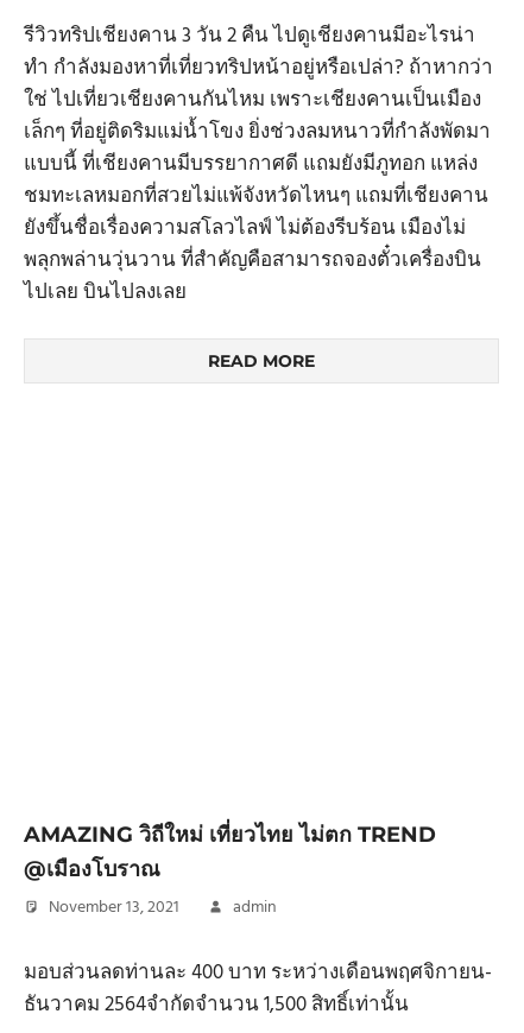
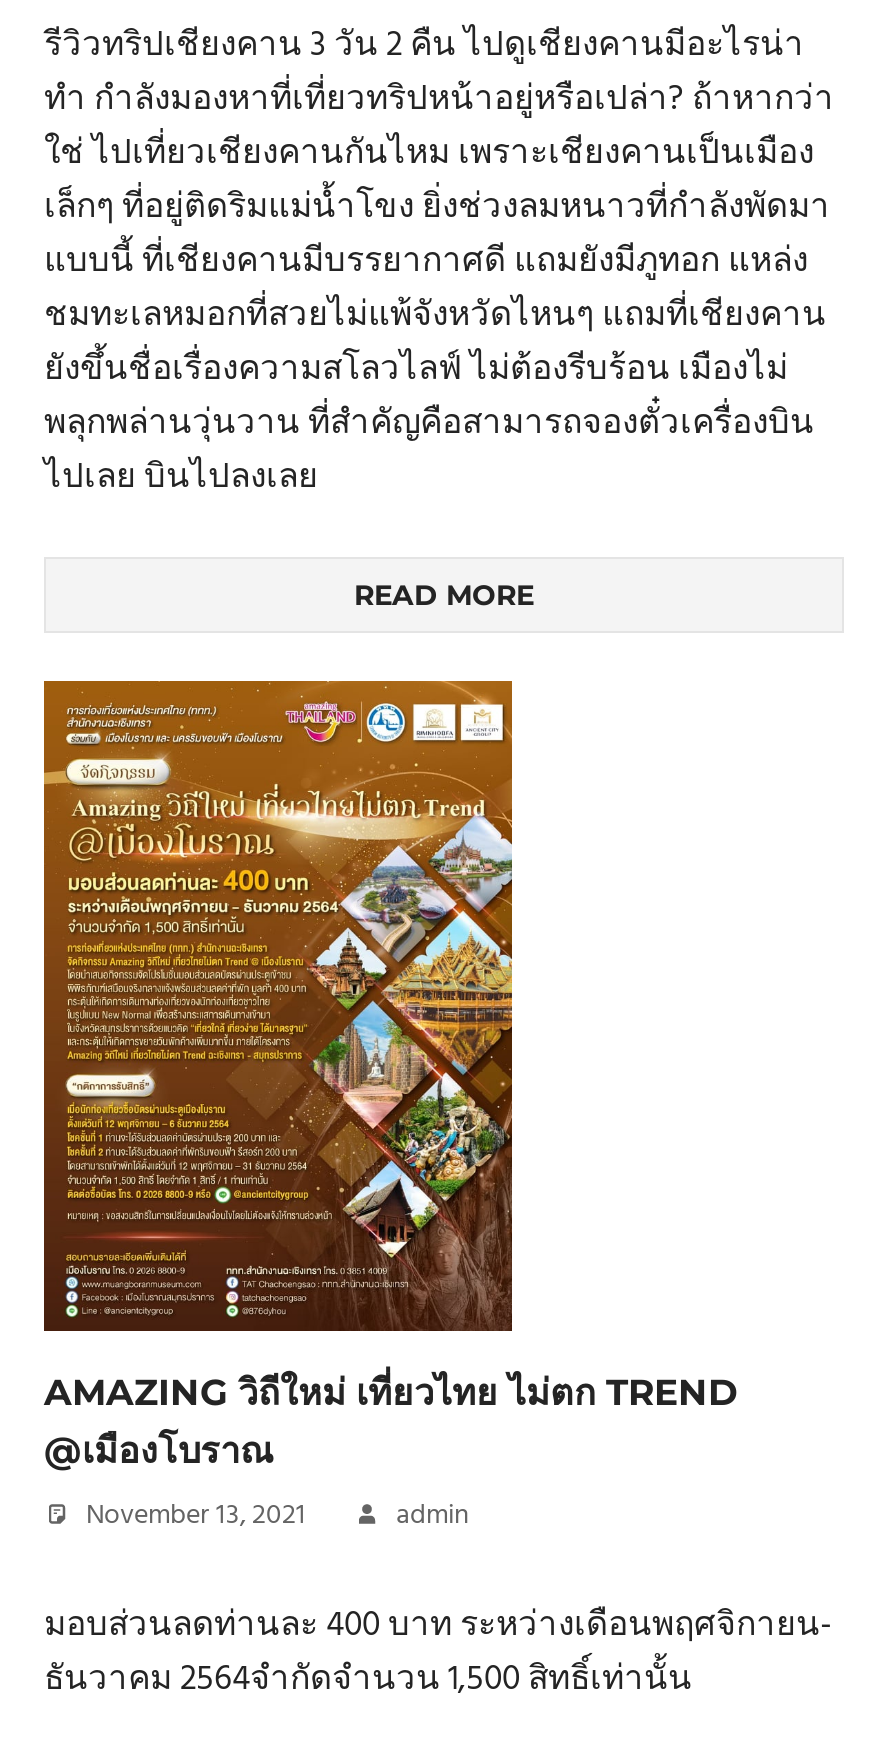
+ [image]
